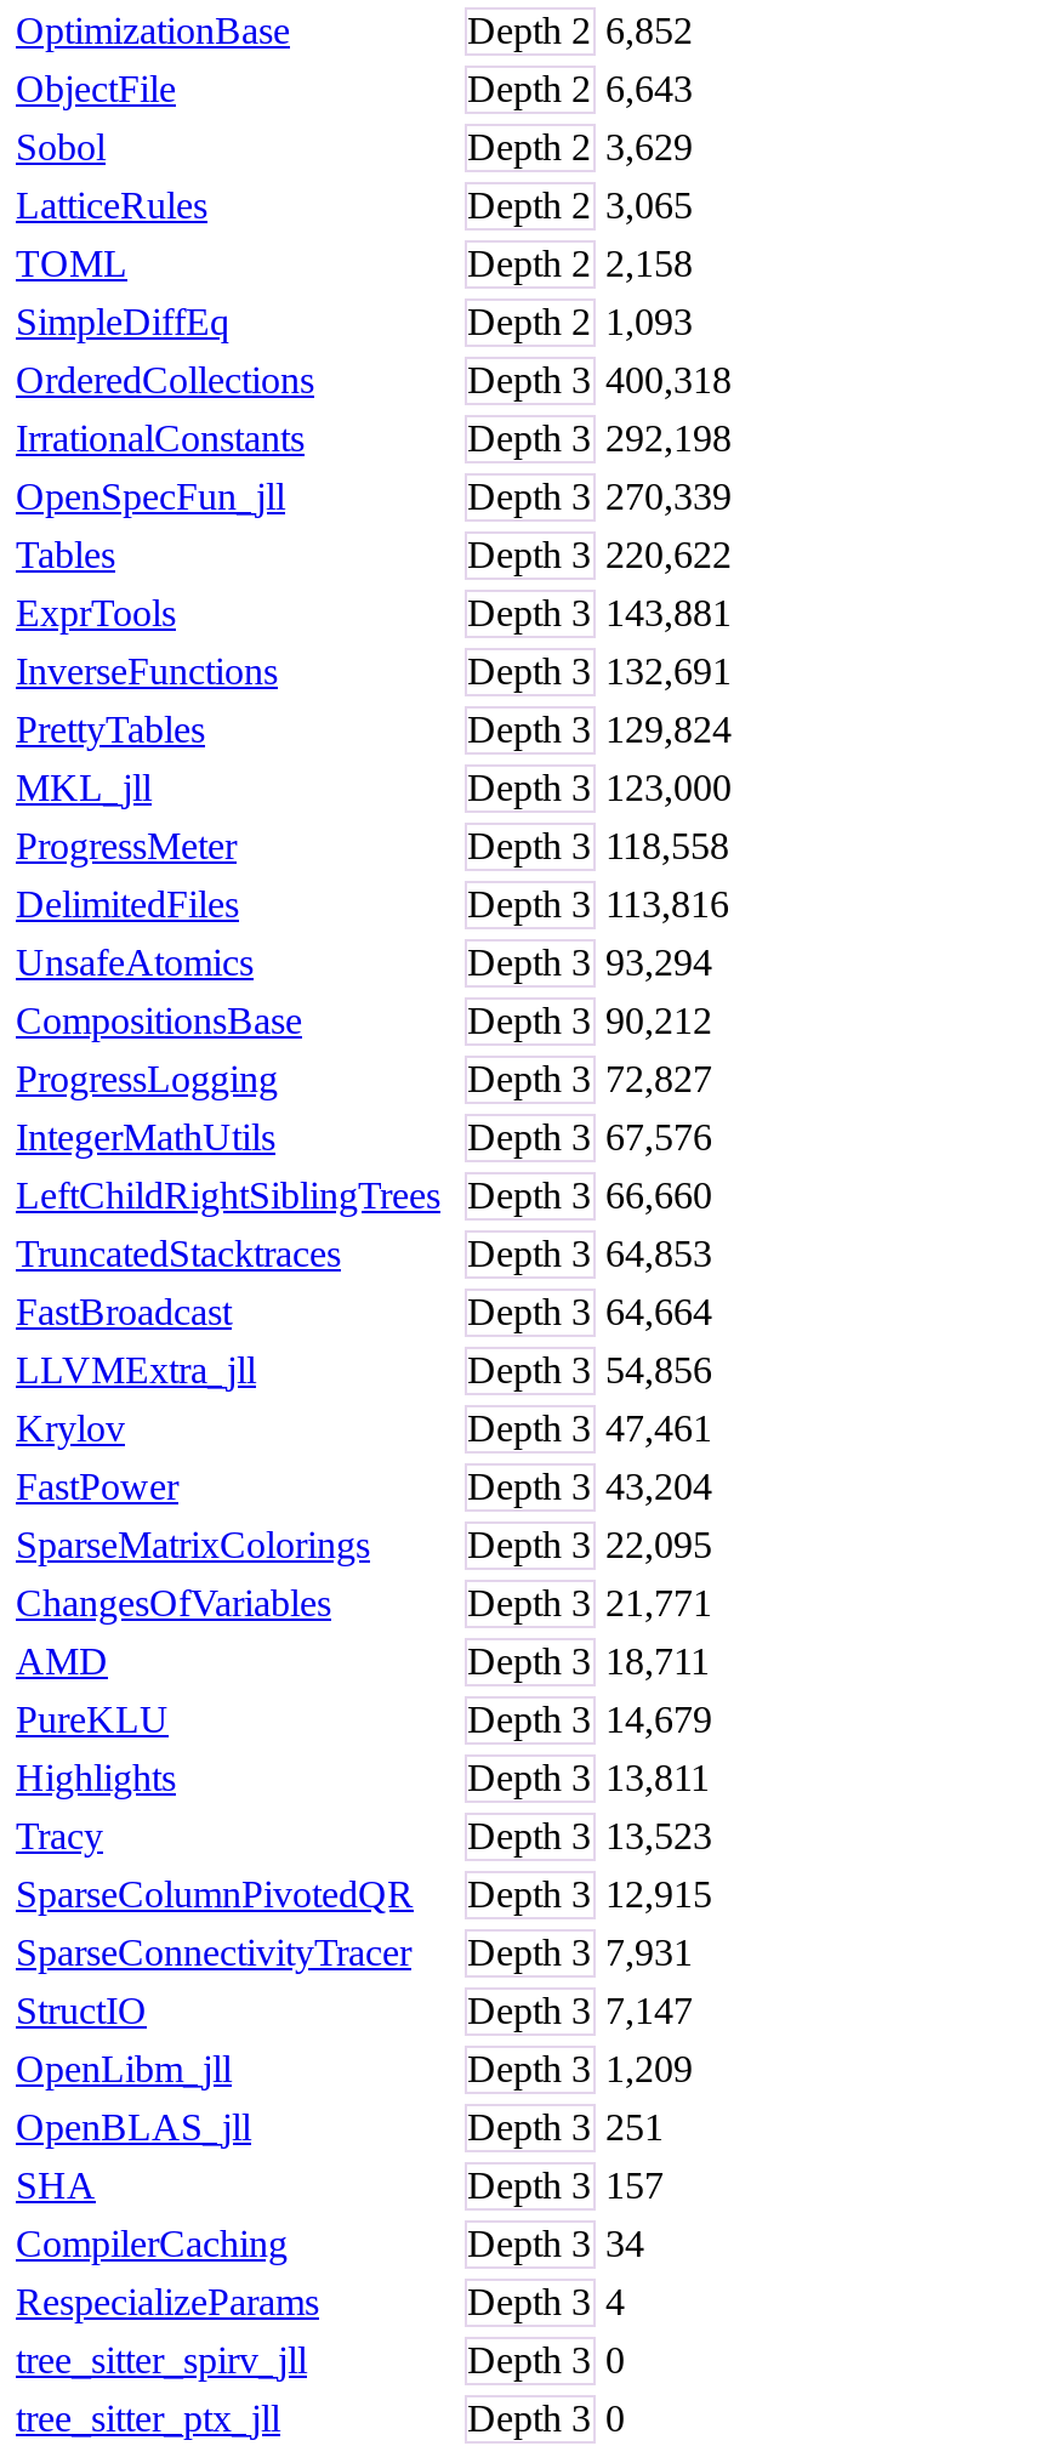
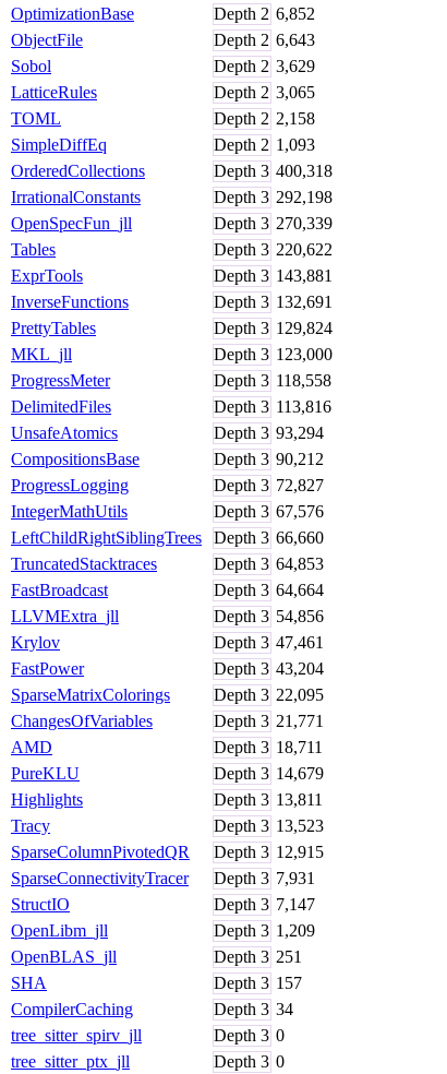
- RespecializeParams
- Depth 3 4
